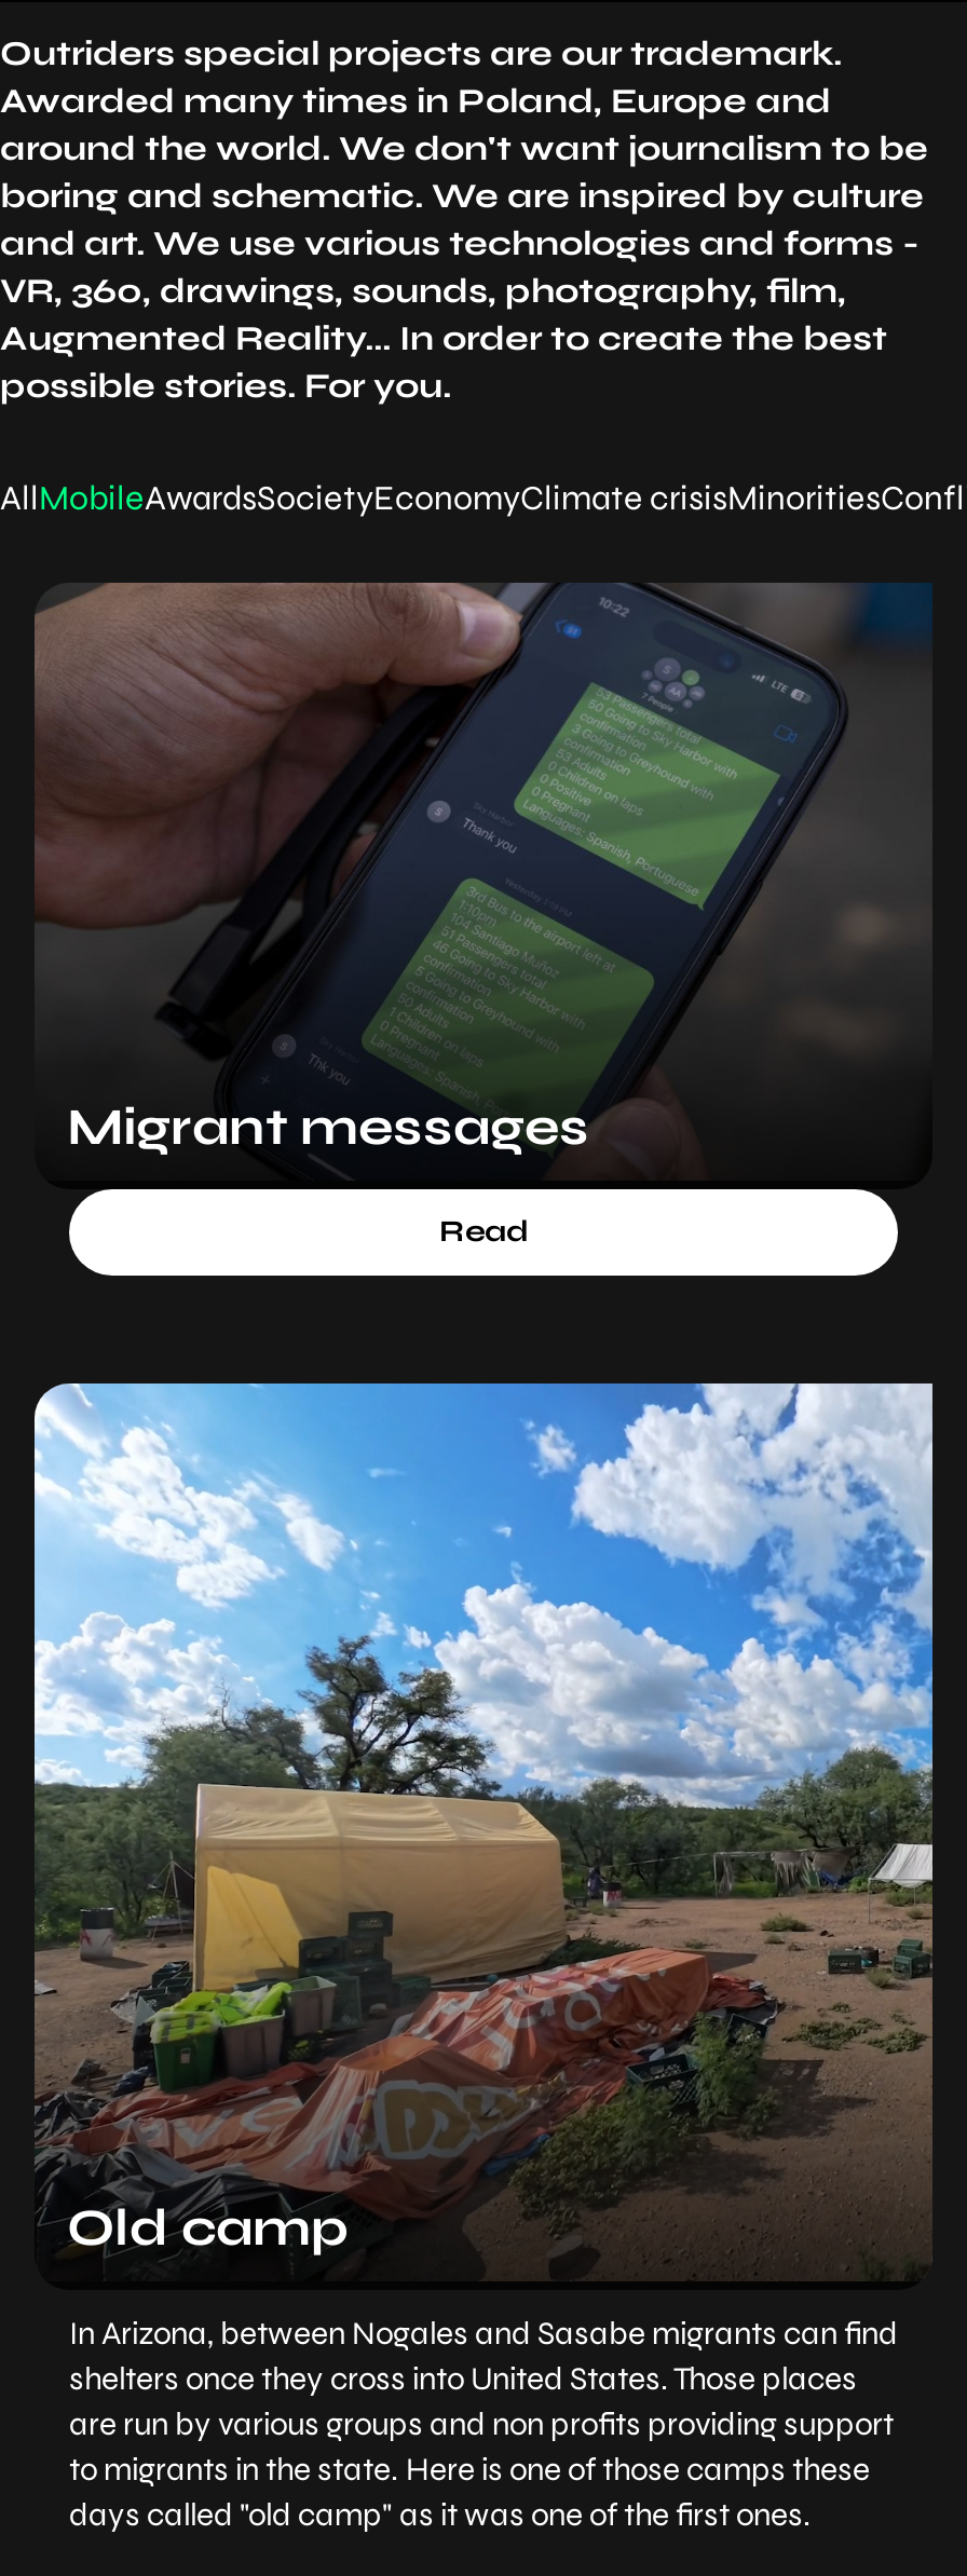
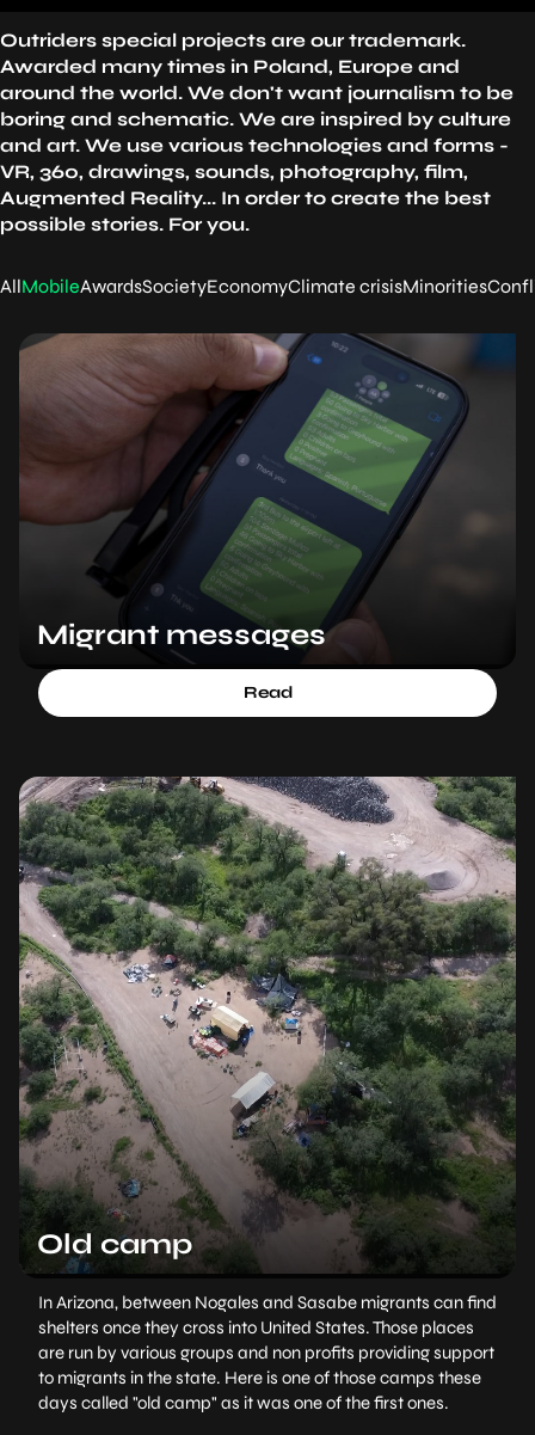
- [image]
+ [image]
